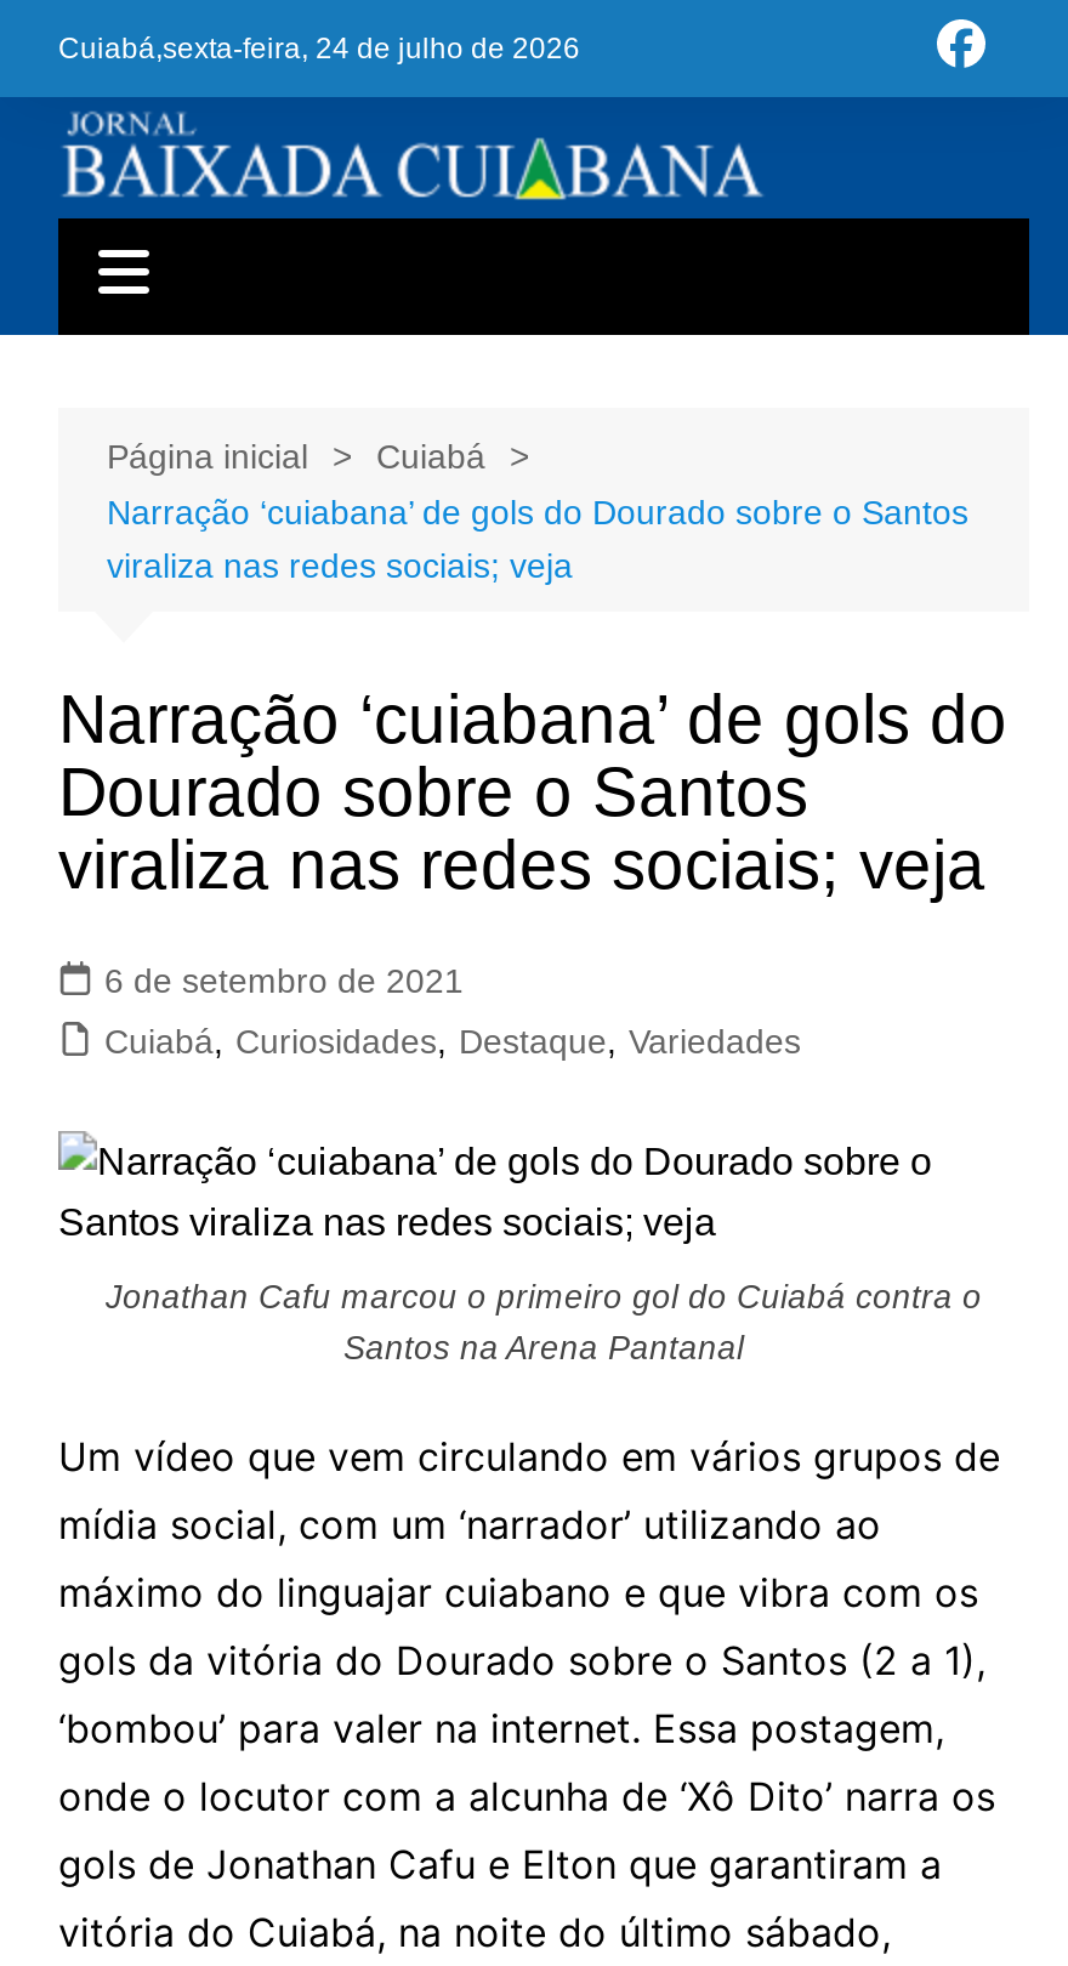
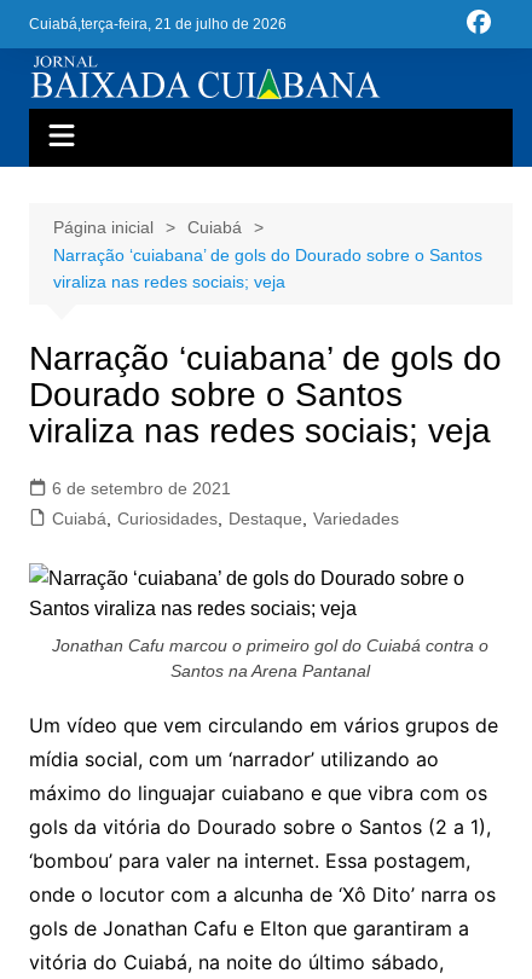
- Cuiabá,sexta-feira, 24 de julho de 2026
+ Cuiabá,terça-feira, 21 de julho de 2026
